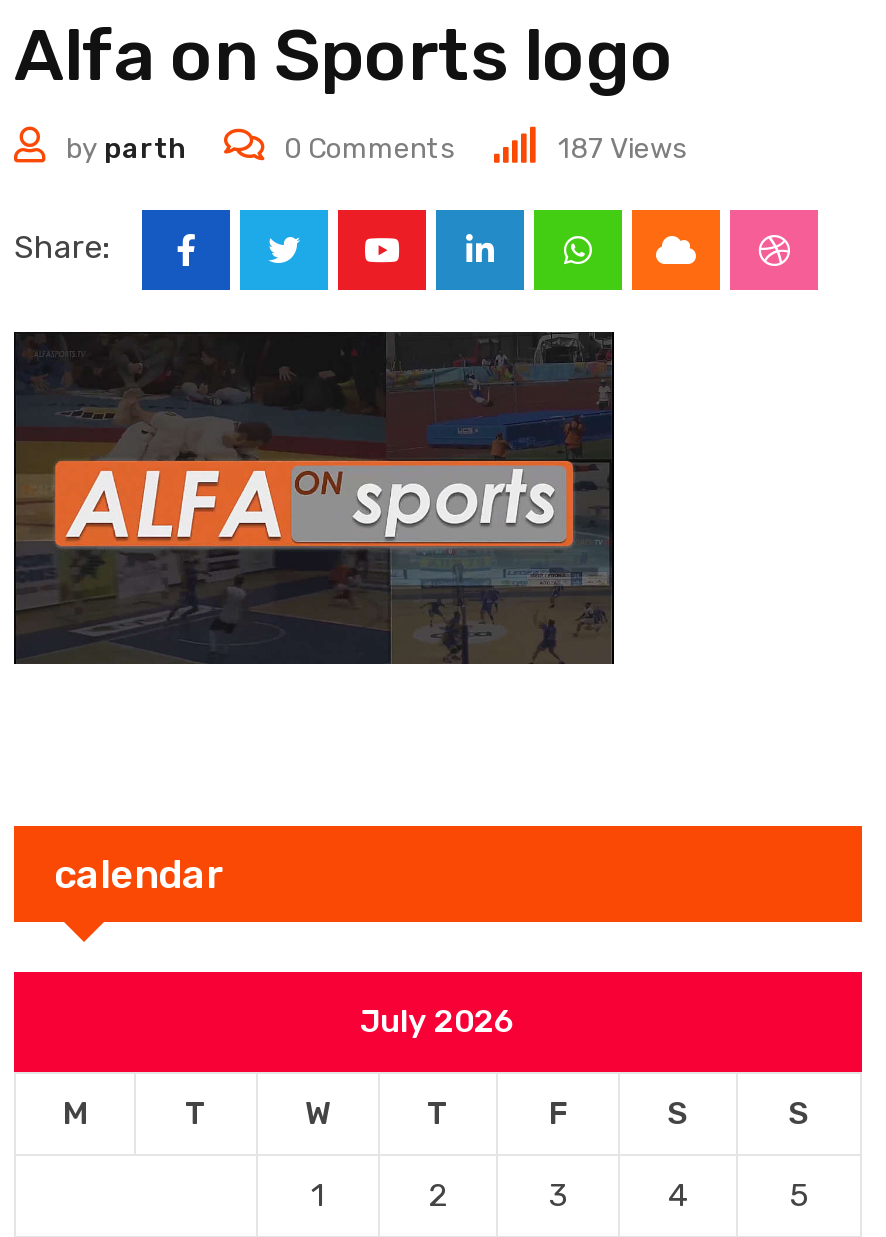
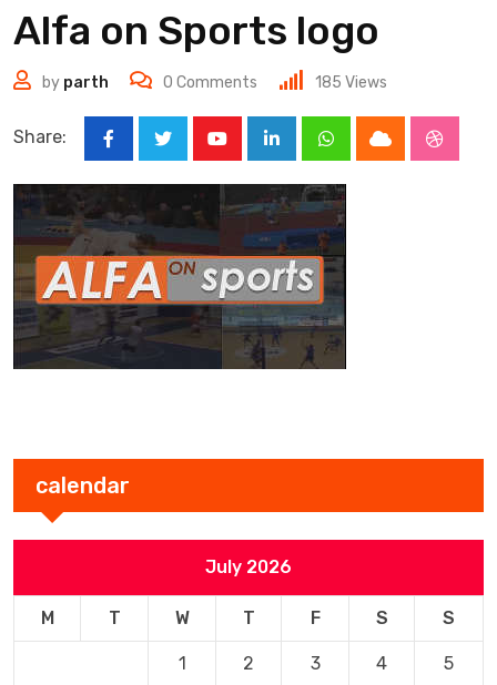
- 187 Views
+ 185 Views
